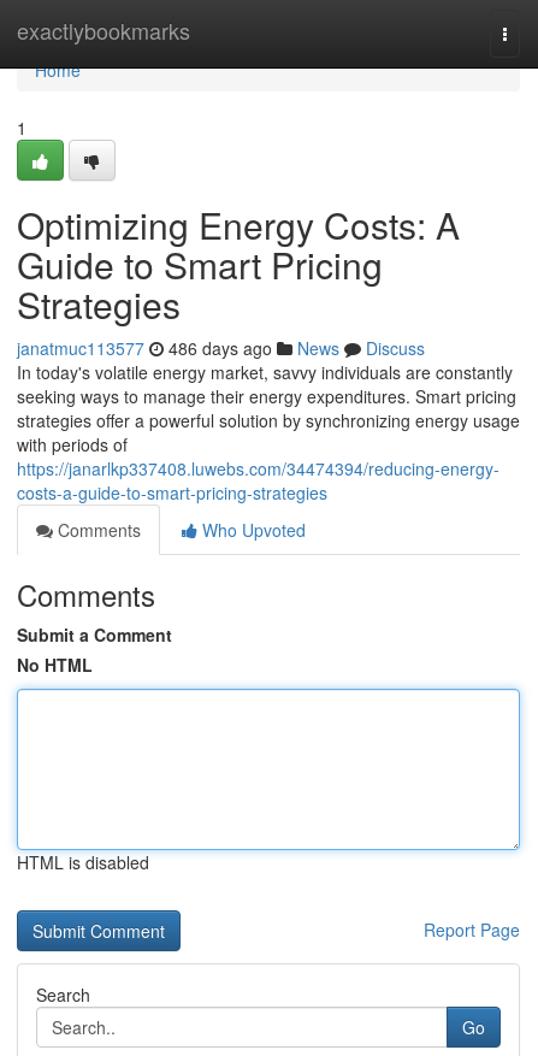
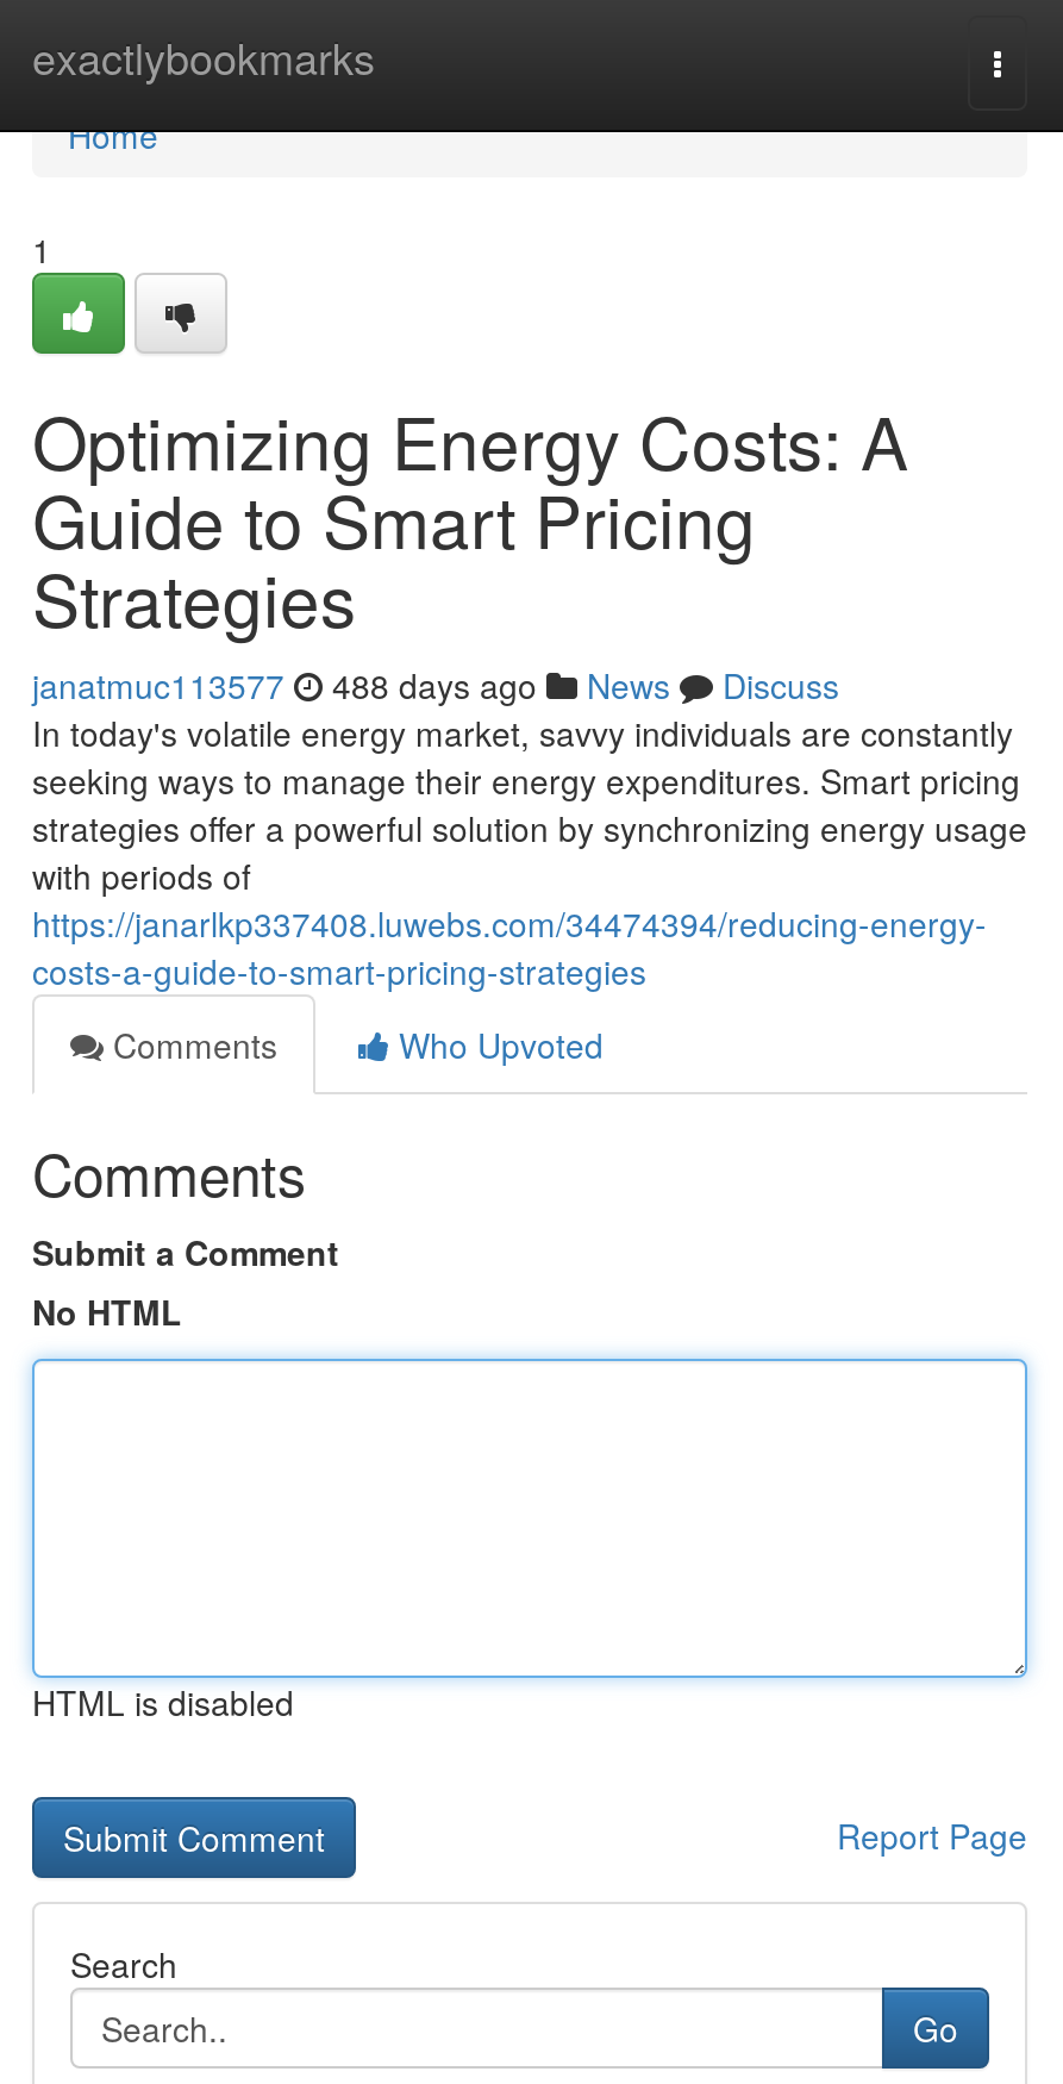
- janatmuc113577 486 days ago News Discuss
+ janatmuc113577 488 days ago News Discuss
